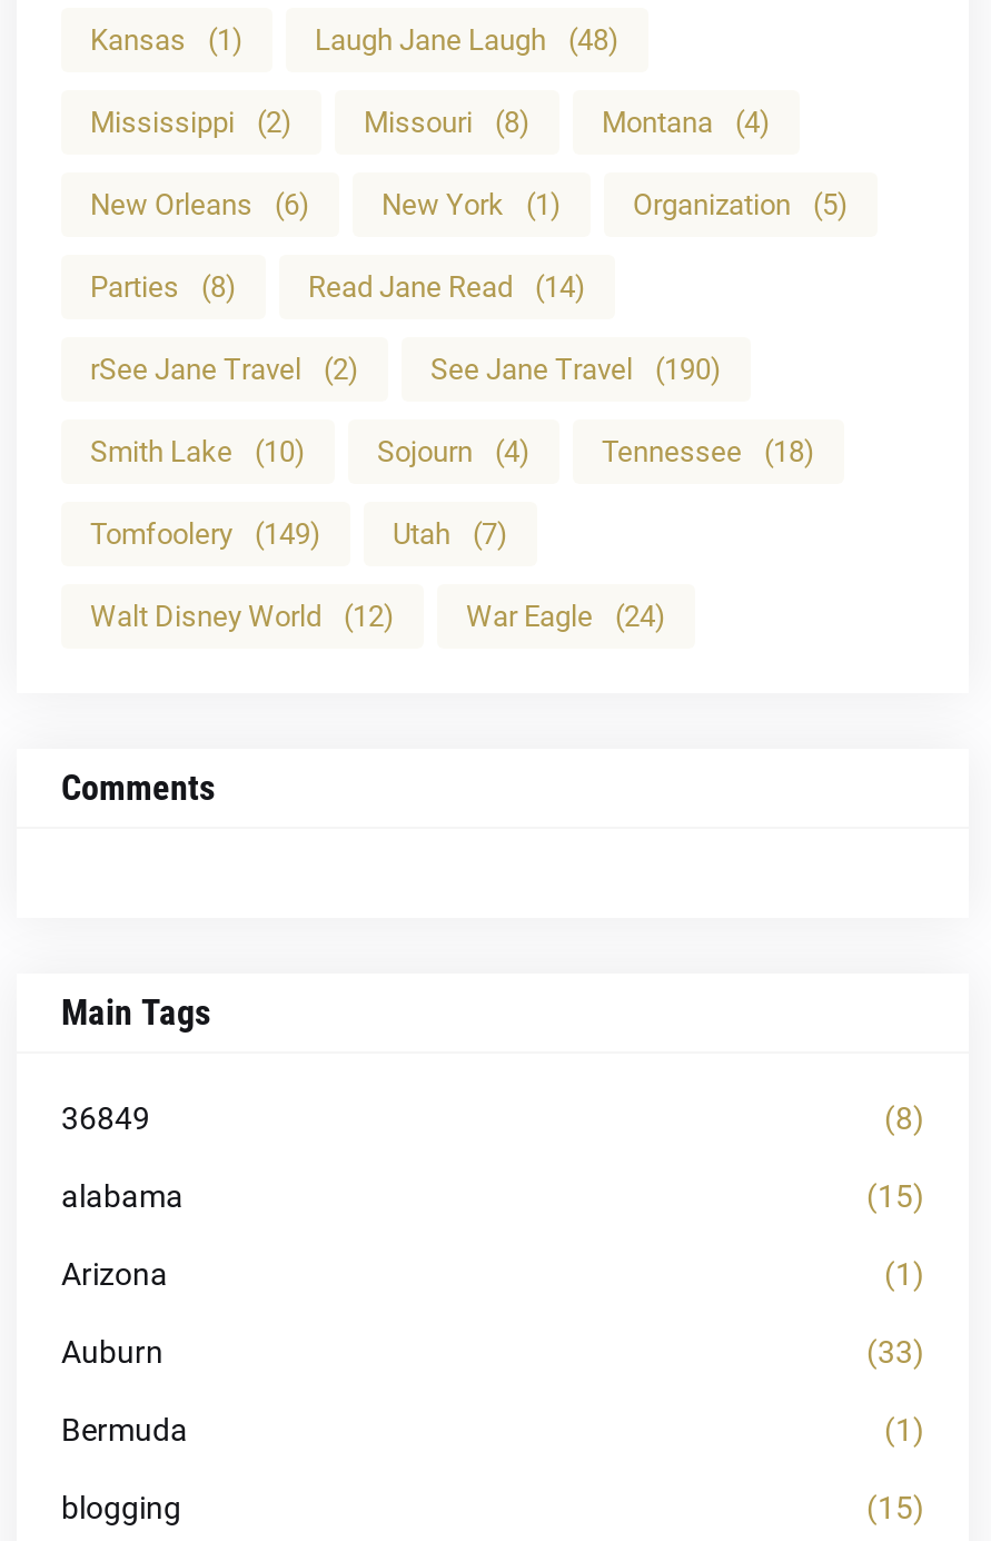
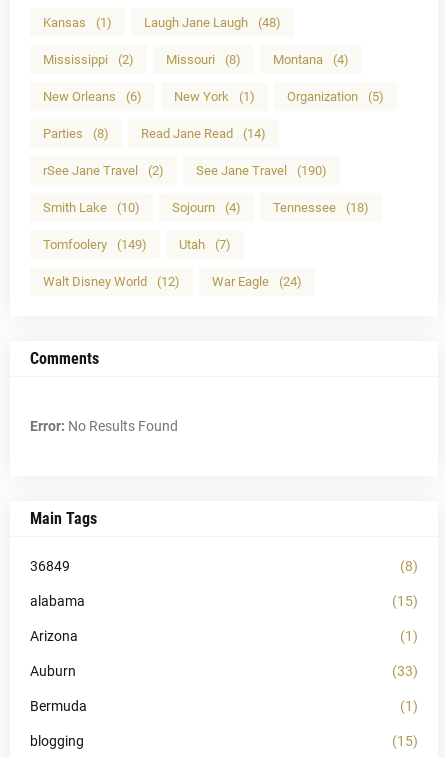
+ Error: No Results Found
